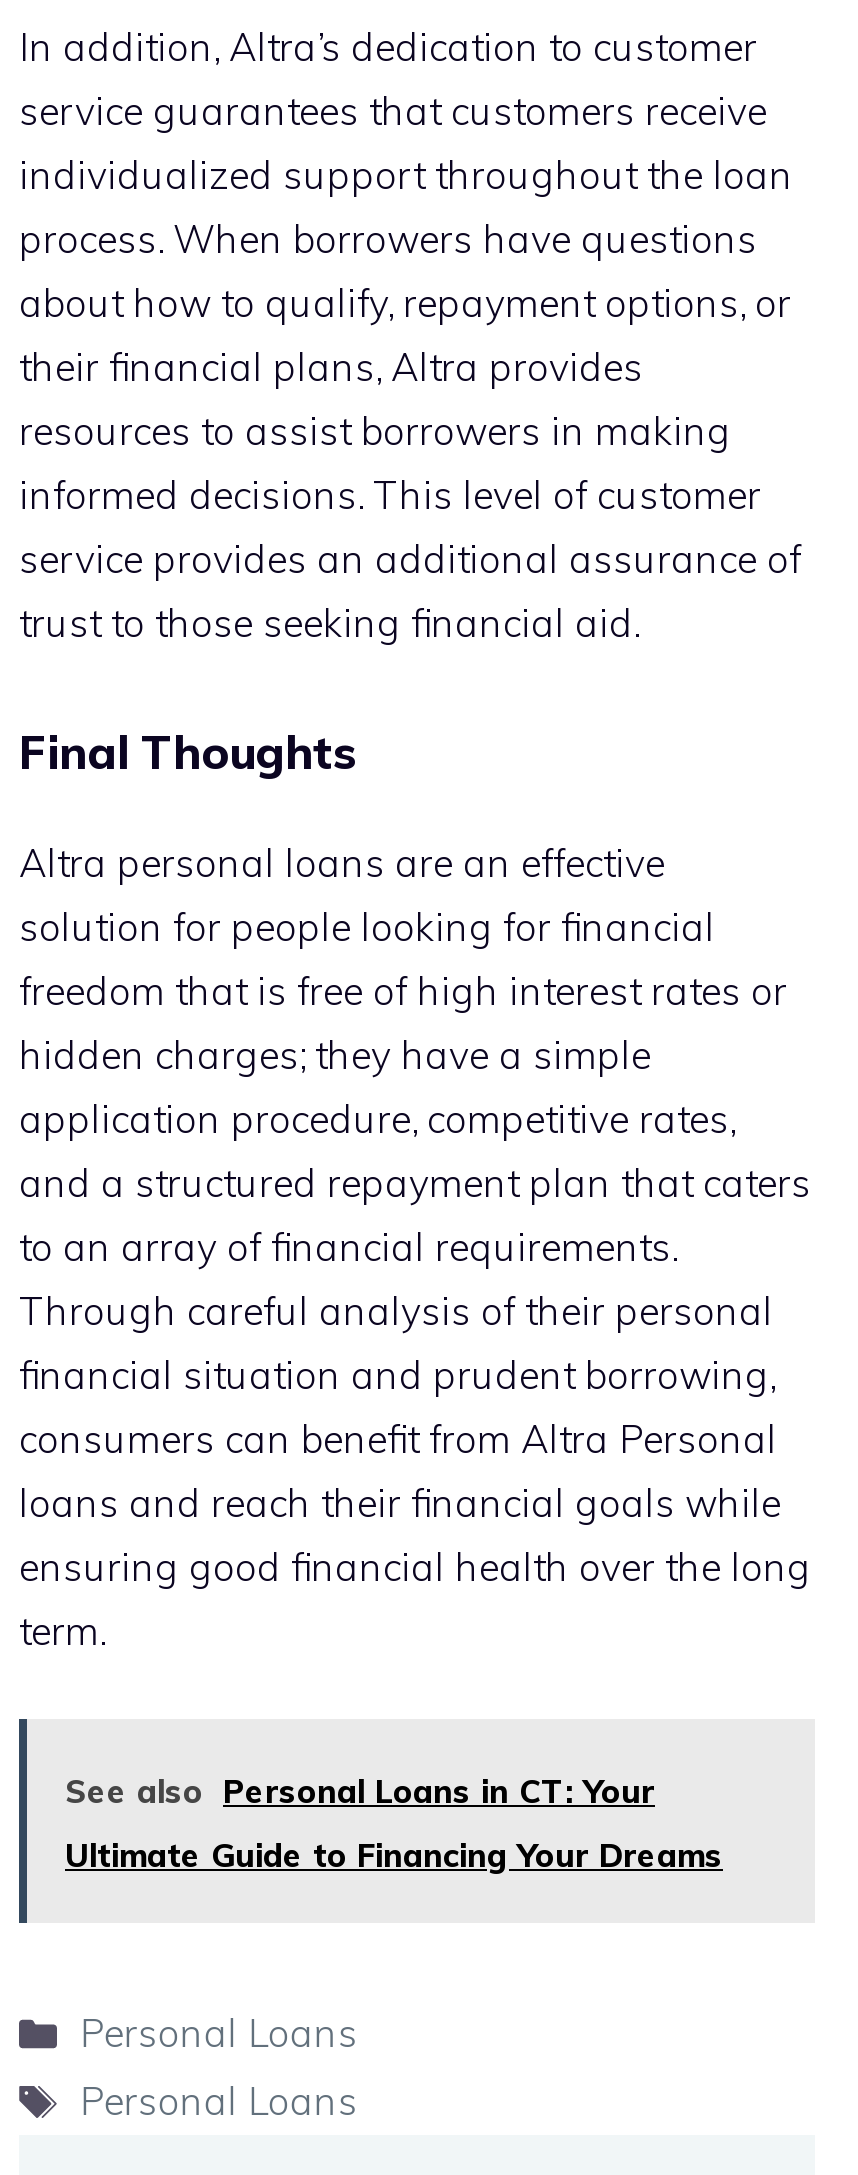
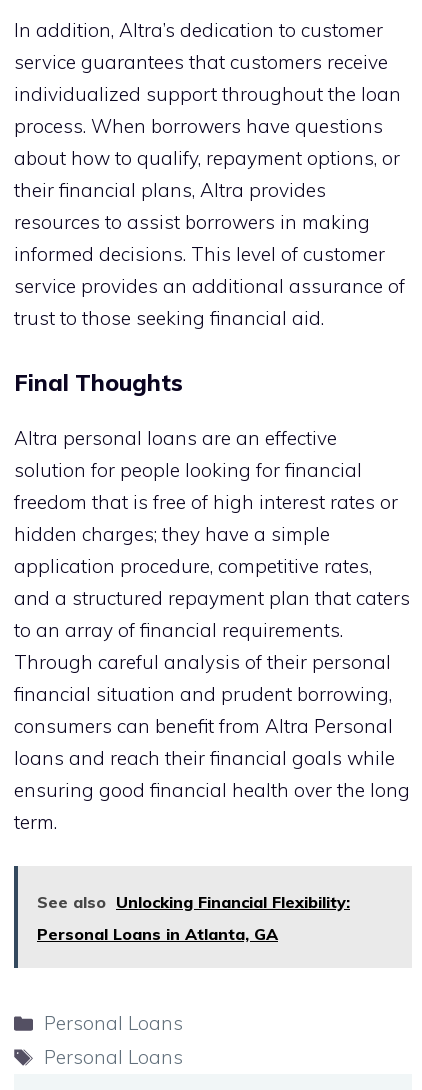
- See also Personal Loans in CT: Your
+ See also Unlocking Financial Flexibility:

- Ultimate Guide to Financing Your Dreams
+ Personal Loans in Atlanta, GA
